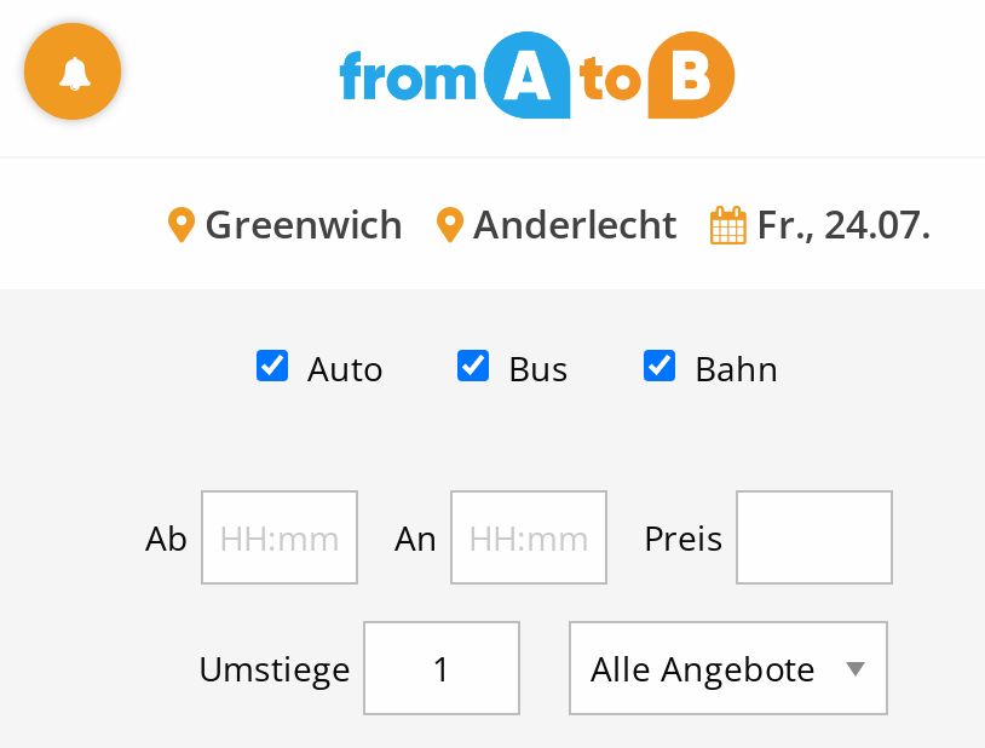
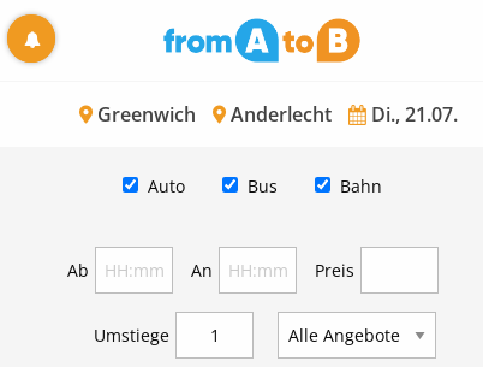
- Greenwich Anderlecht Fr., 24.07.
+ Greenwich Anderlecht Di., 21.07.
